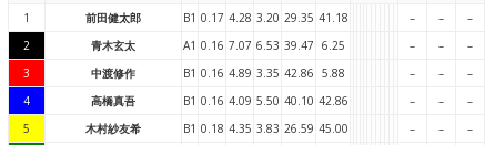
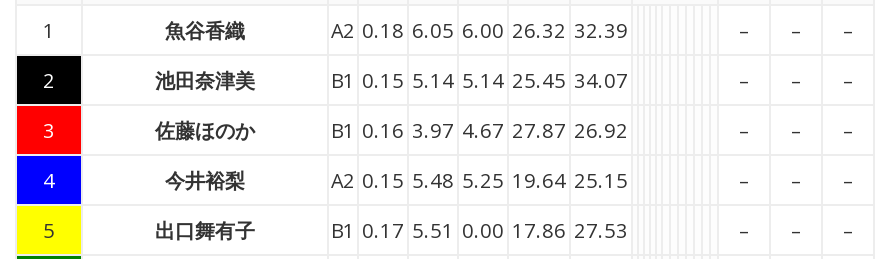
- 前田健太郎
- B1 0.17 4.28 3.20 29.35 41.18
+ 魚谷香織
+ A2 0.18 6.05 6.00 26.32 32.39

- 青木玄太
- A1 0.16 7.07 6.53 39.47 6.25
+ 池田奈津美
+ B1 0.15 5.14 5.14 25.45 34.07

- 中渡修作
- B1 0.16 4.89 3.35 42.86 5.88
+ 佐藤ほのか
+ B1 0.16 3.97 4.67 27.87 26.92

- 高橋真吾
- B1 0.16 4.09 5.50 40.10 42.86
+ 今井裕梨
+ A2 0.15 5.48 5.25 19.64 25.15

- 木村紗友希
- B1 0.18 4.35 3.83 26.59 45.00
+ 出口舞有子
+ B1 0.17 5.51 0.00 17.86 27.53
